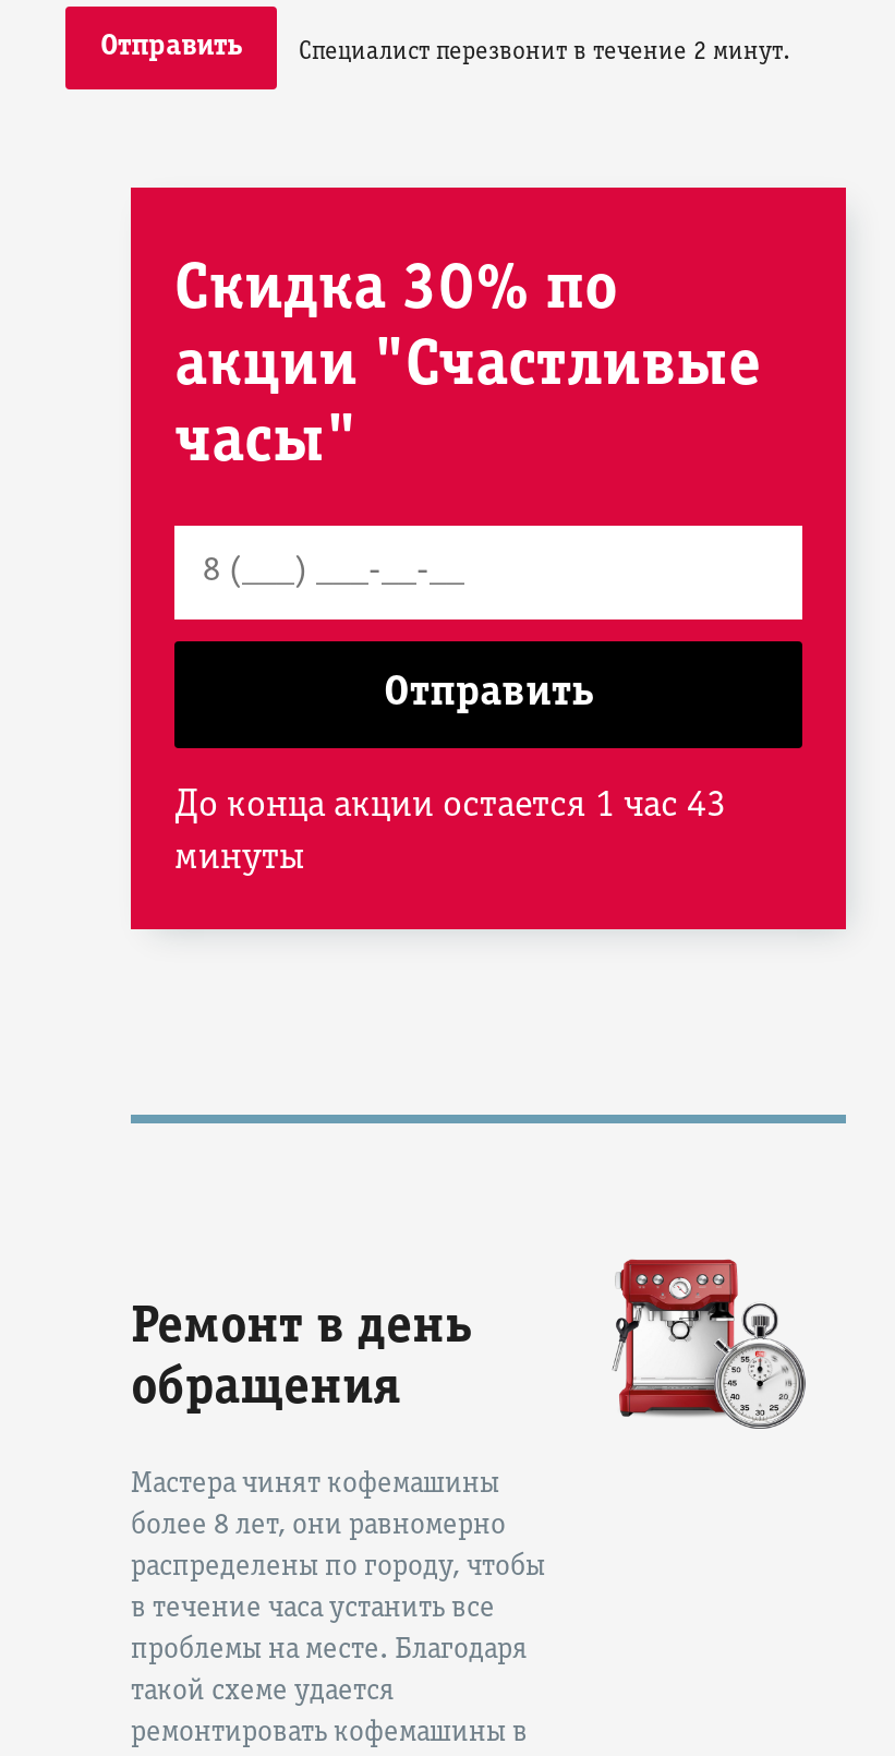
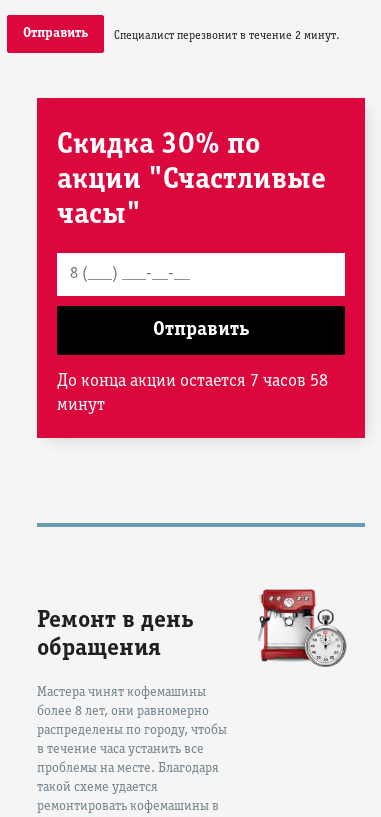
- До конца акции остается 1 час 43
- минуты
+ До конца акции остается 7 часов 58
+ минут
